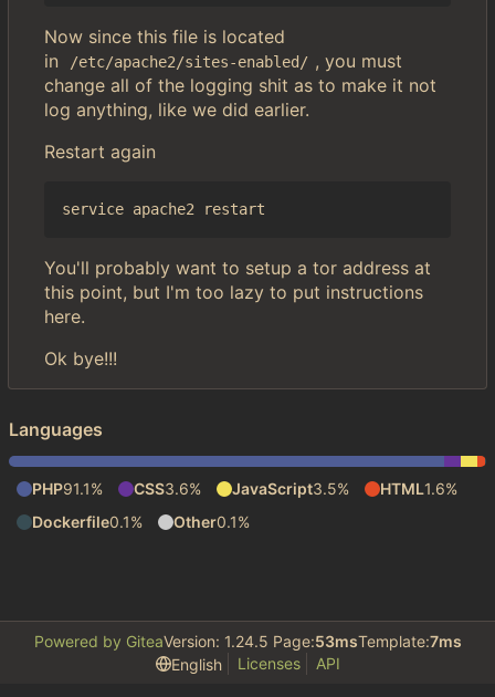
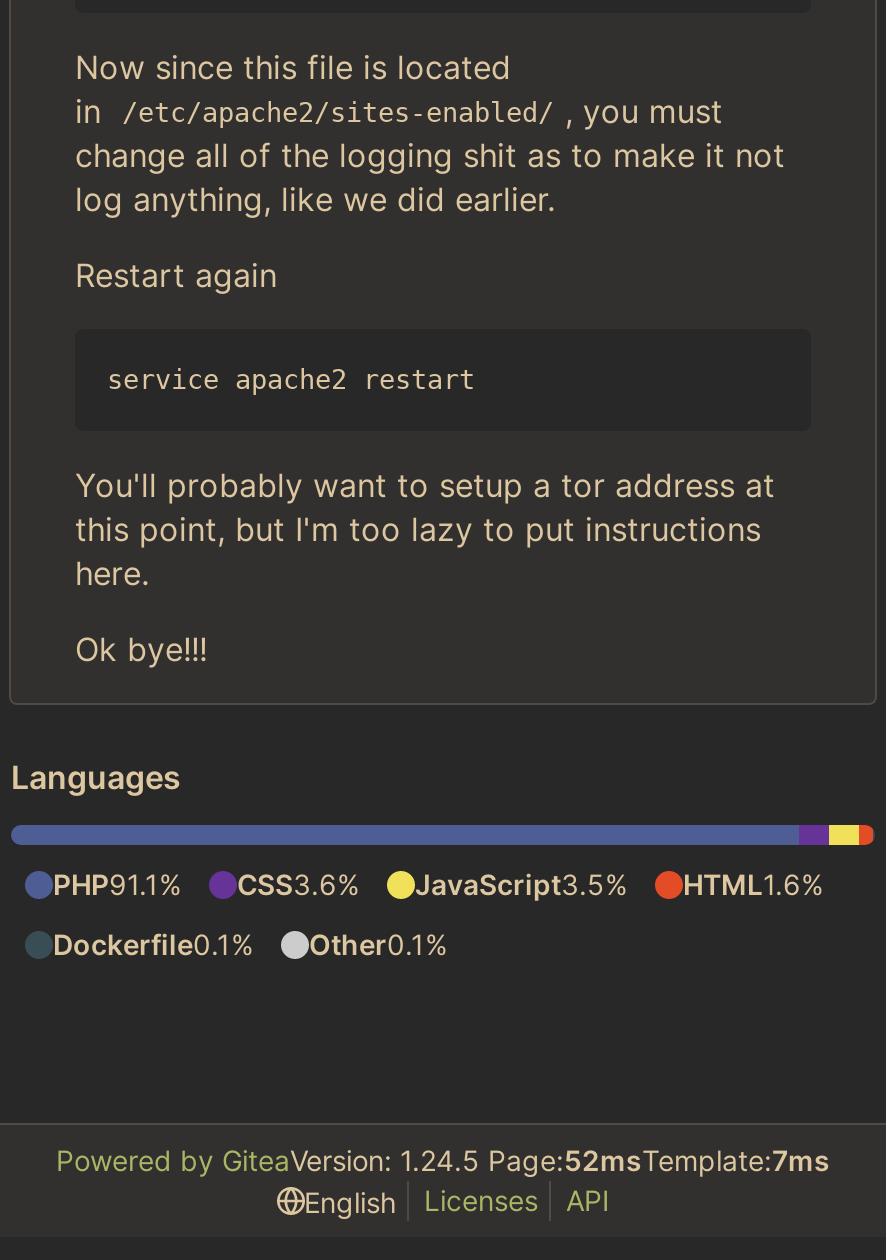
- Powered by GiteaVersion: 1.24.5 Page:53msTemplate:7ms
+ Powered by GiteaVersion: 1.24.5 Page:52msTemplate:7ms
